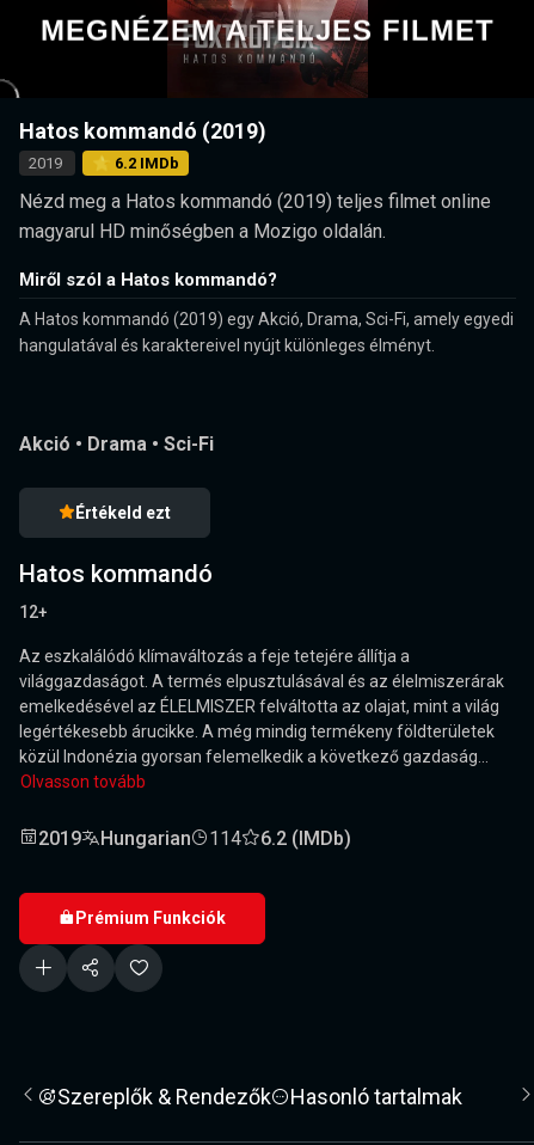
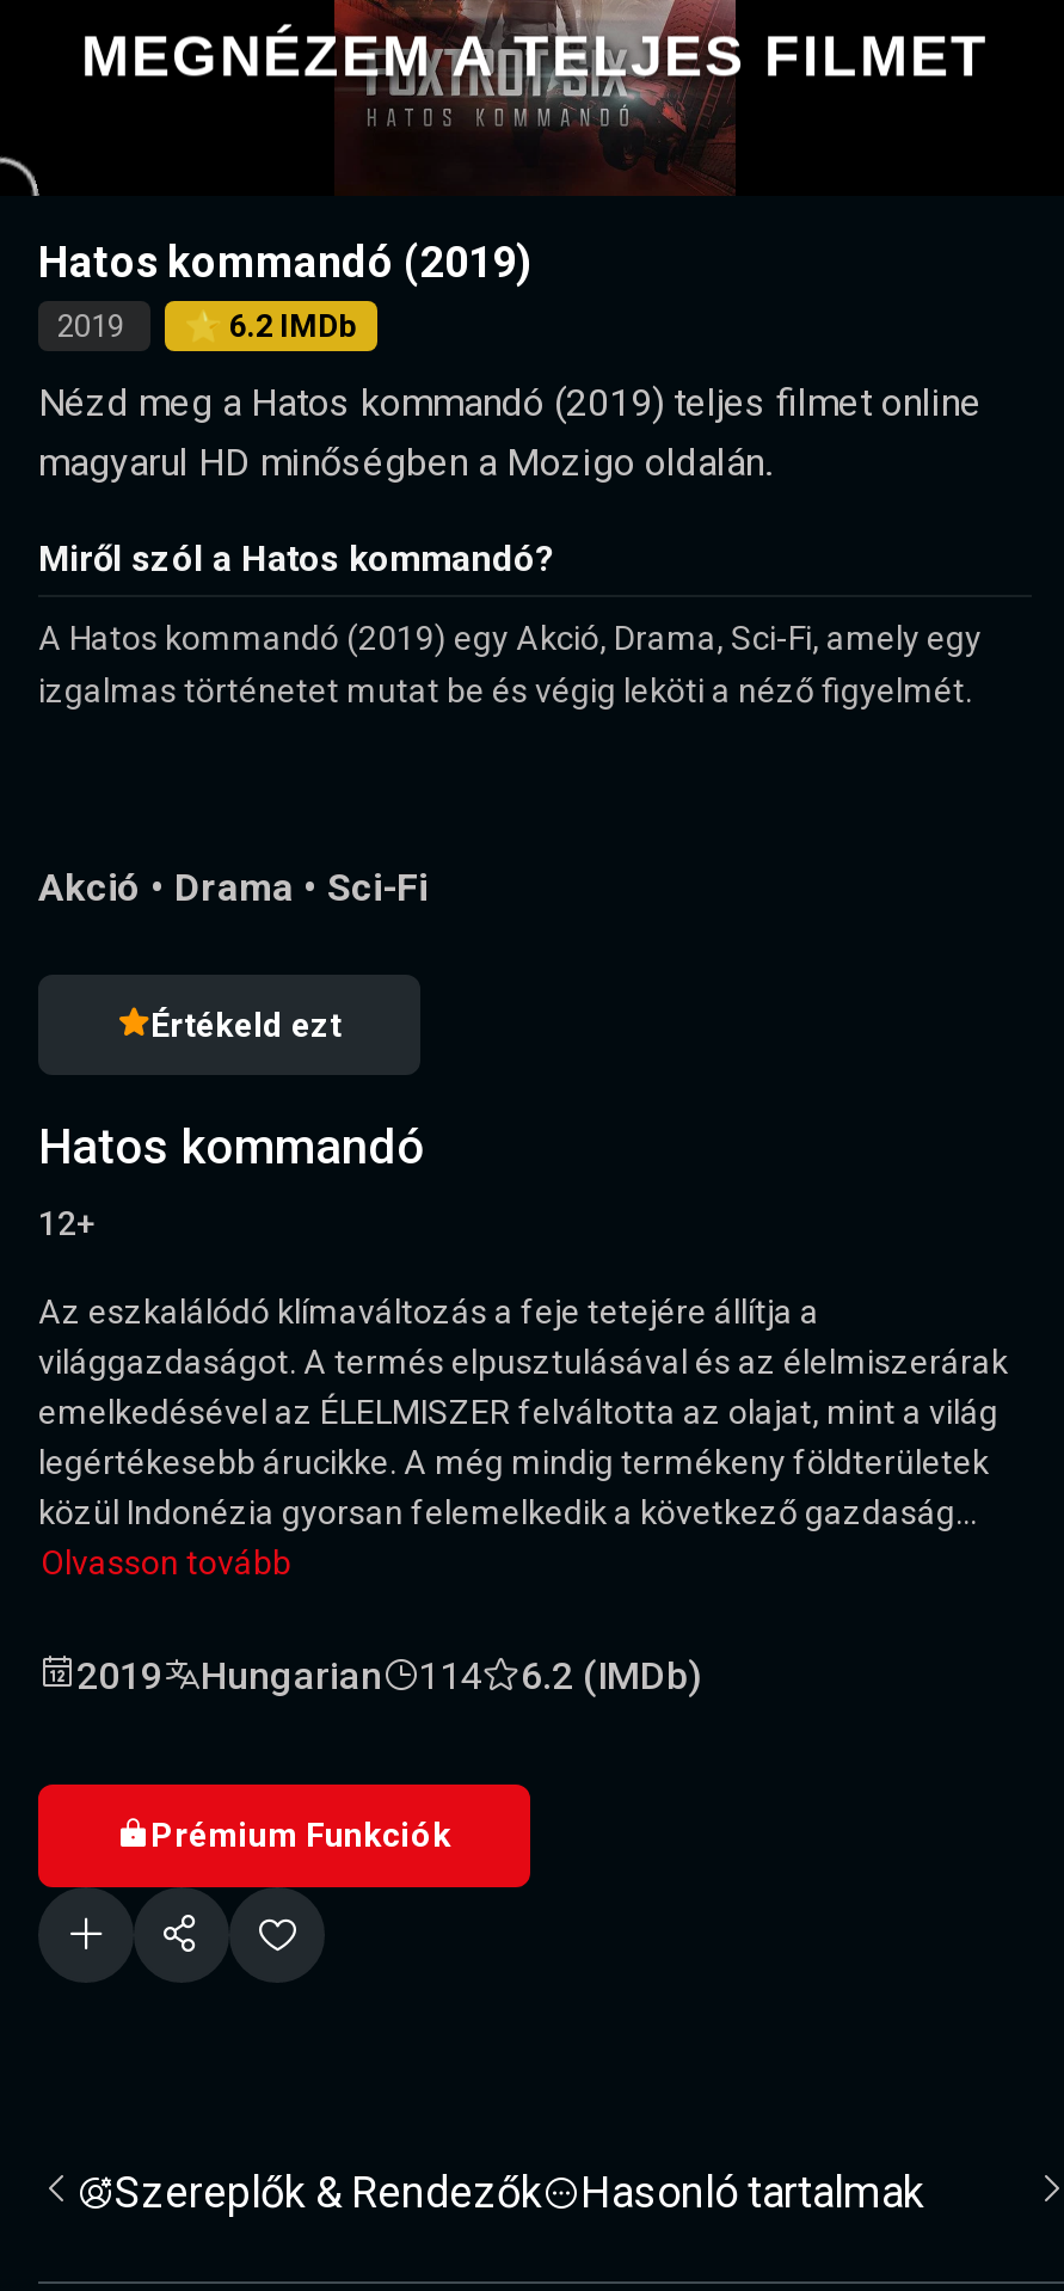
- A Hatos kommandó (2019) egy Akció, Drama, Sci-Fi, amely egyedi
- hangulatával és karaktereivel nyújt különleges élményt.
+ A Hatos kommandó (2019) egy Akció, Drama, Sci-Fi, amely egy
+ izgalmas történetet mutat be és végig leköti a néző figyelmét.
